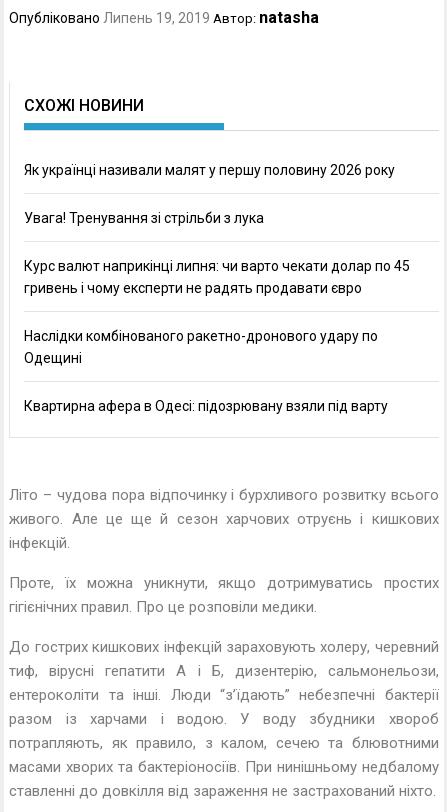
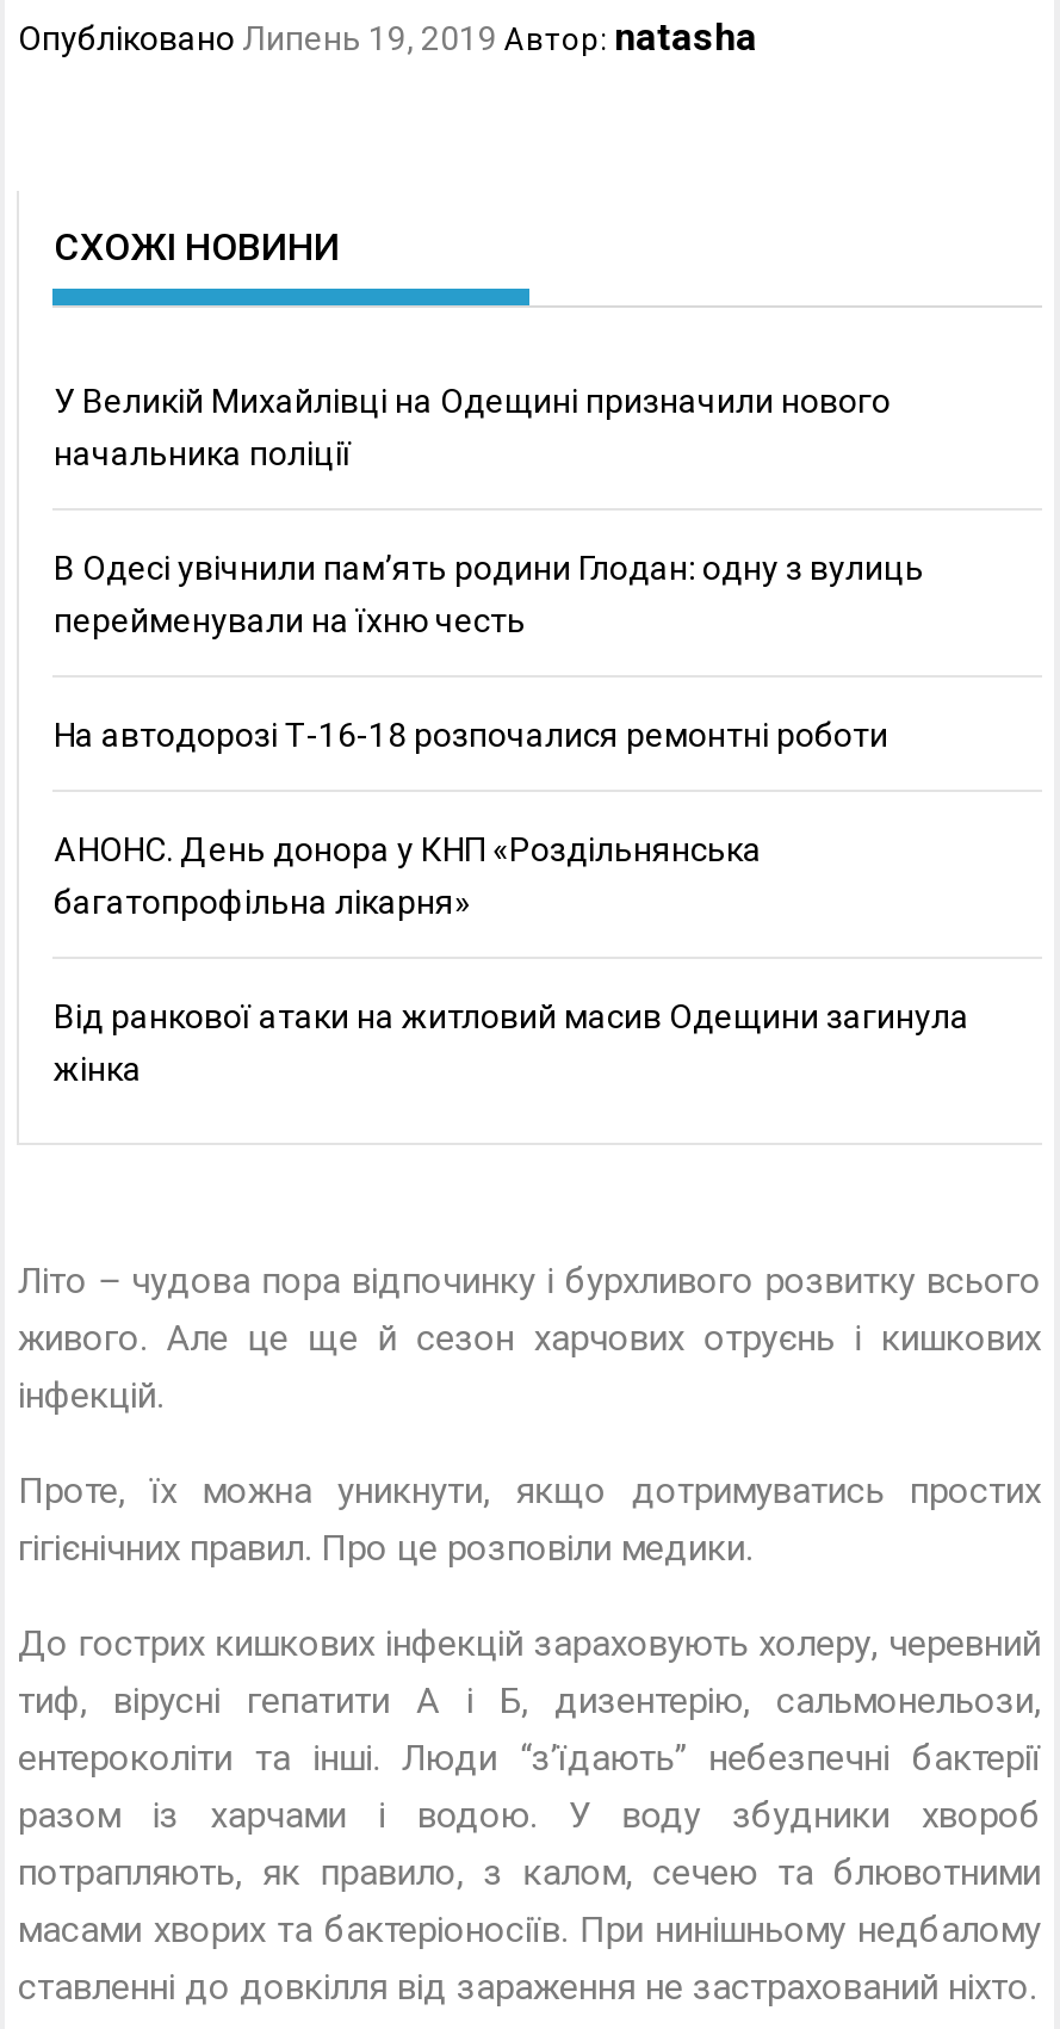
- Як українці називали малят у першу половину 2026 року
+ У Великій Михайлівці на Одещині призначили нового
+ начальника поліції

- Увага! Тренування зі стрільби з лука
+ В Одесі увічнили пам’ять родини Глодан: одну з вулиць
+ перейменували на їхню честь

- Курс валют наприкінці липня: чи варто чекати долар по 45
- гривень і чому експерти не радять продавати євро
+ На автодорозі Т-16-18 розпочалися ремонтні роботи

- Наслідки комбінованого ракетно-дронового удару по
- Одещині
+ АНОНС. День донора у КНП «Роздільнянська
+ багатопрофільна лікарня»

- Квартирна афера в Одесі: підозрювану взяли під варту
+ Від ранкової атаки на житловий масив Одещини загинула
+ жінка
